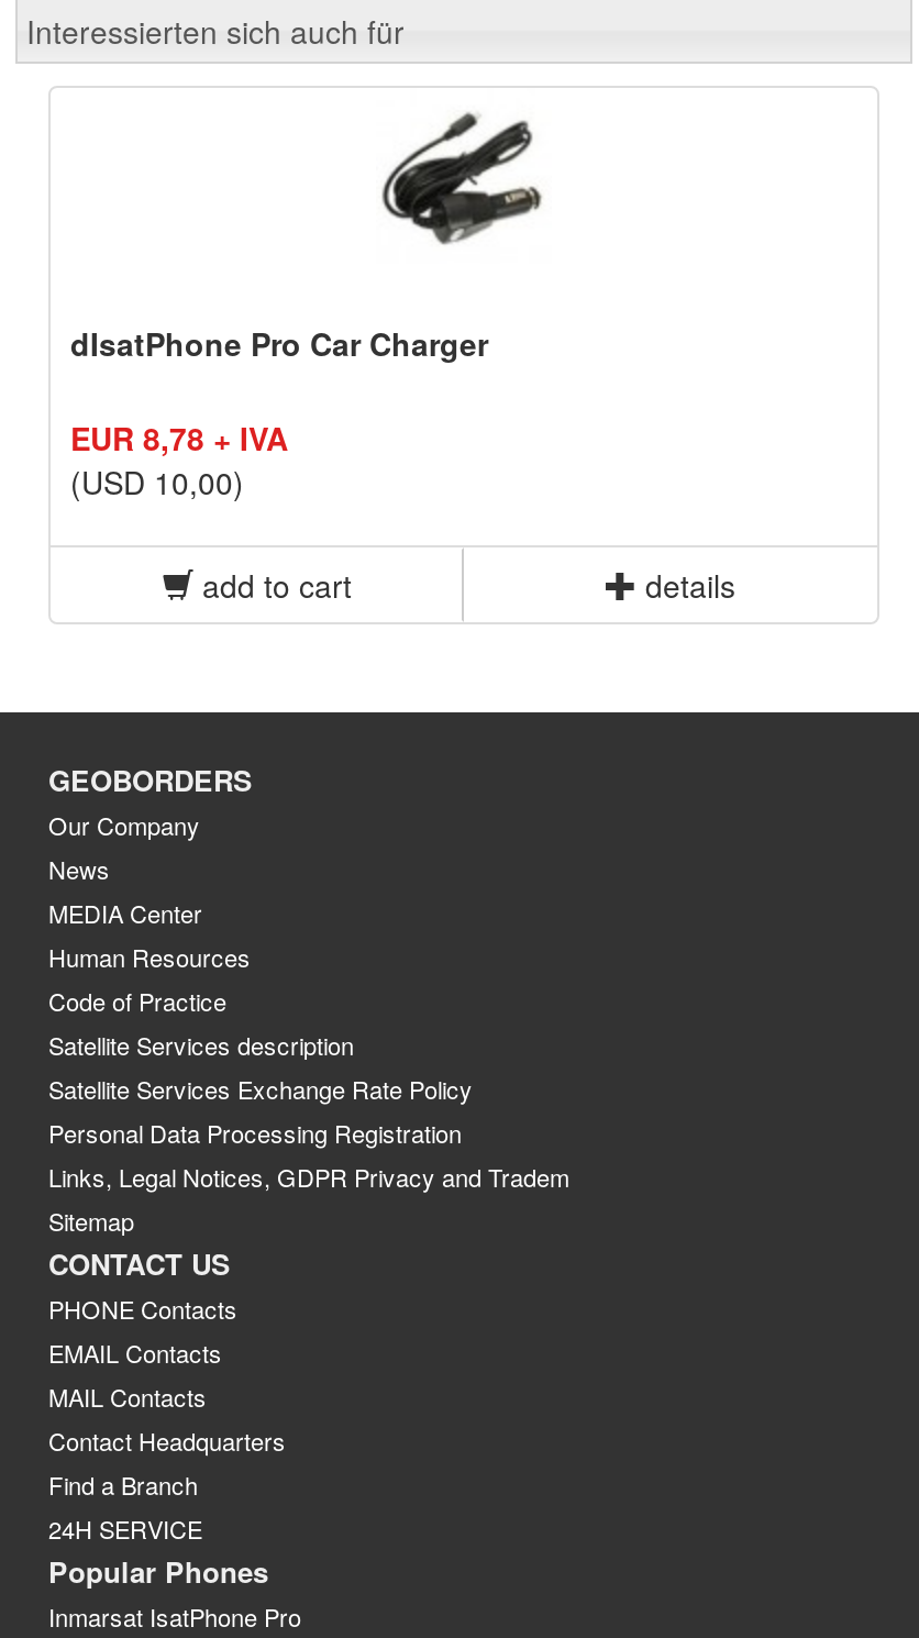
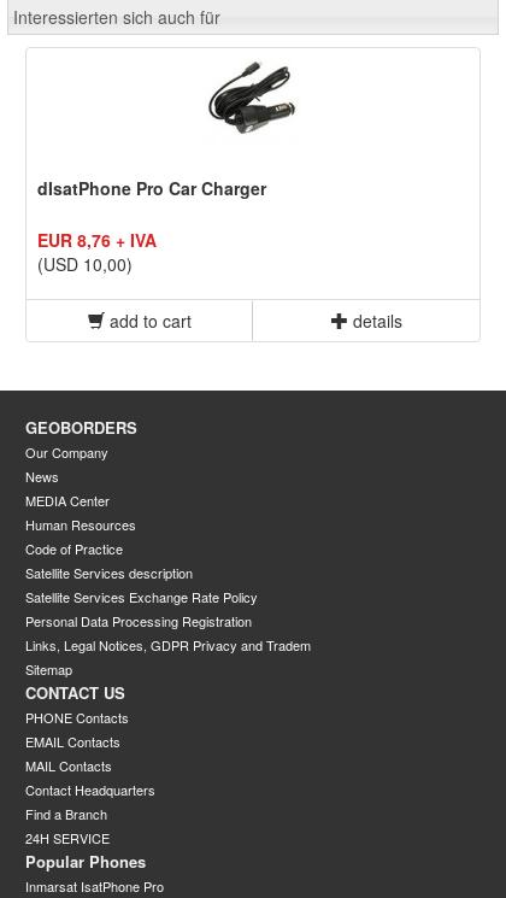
- EUR 8,78 + IVA
+ EUR 8,76 + IVA
